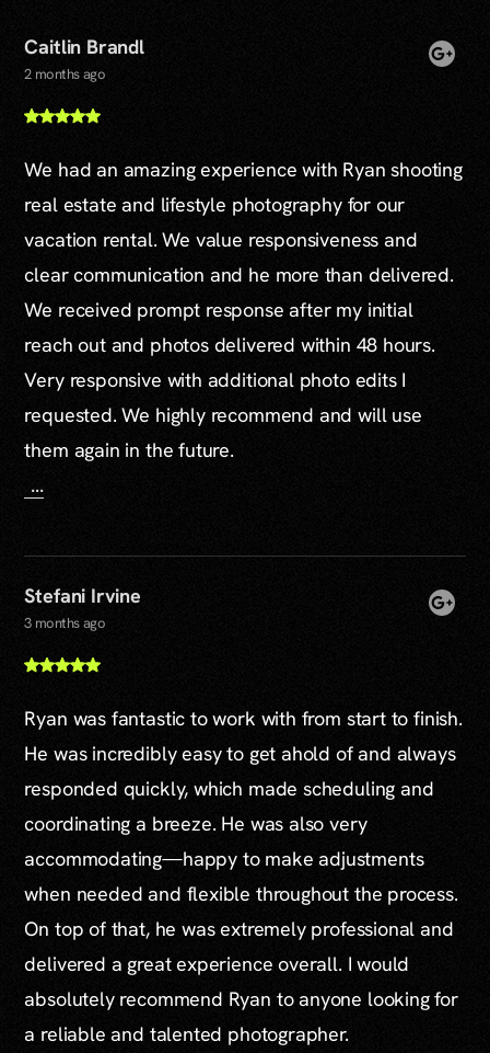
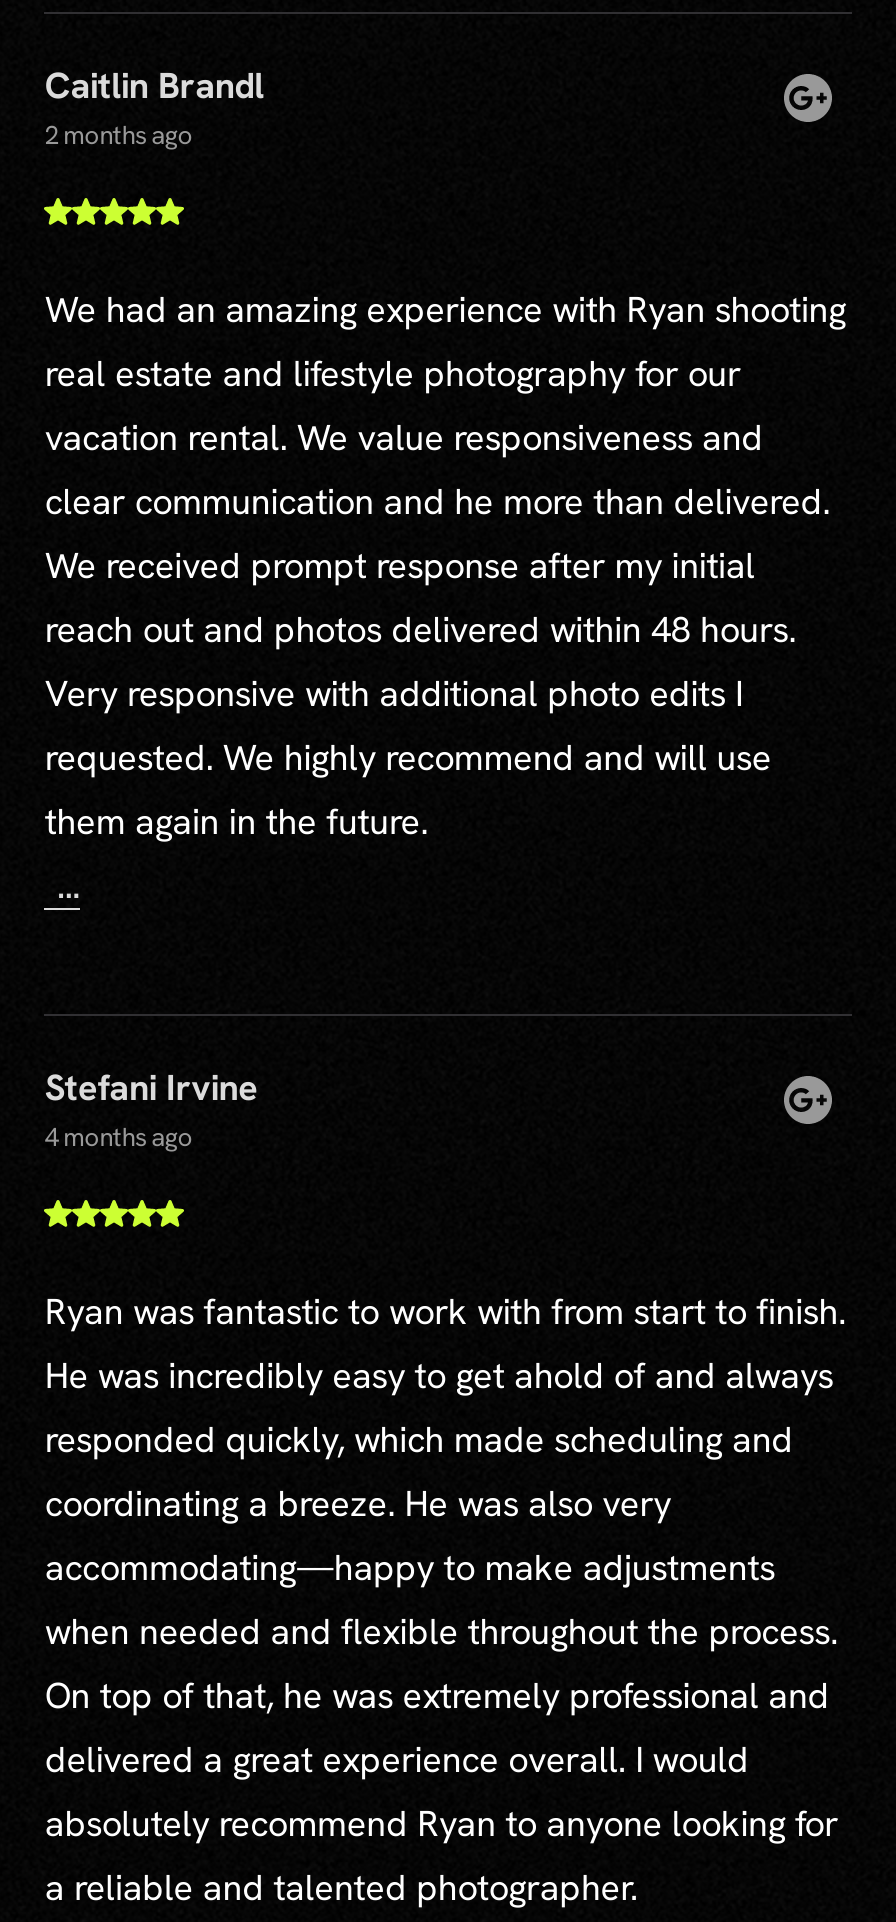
- 3 months ago
+ 4 months ago
